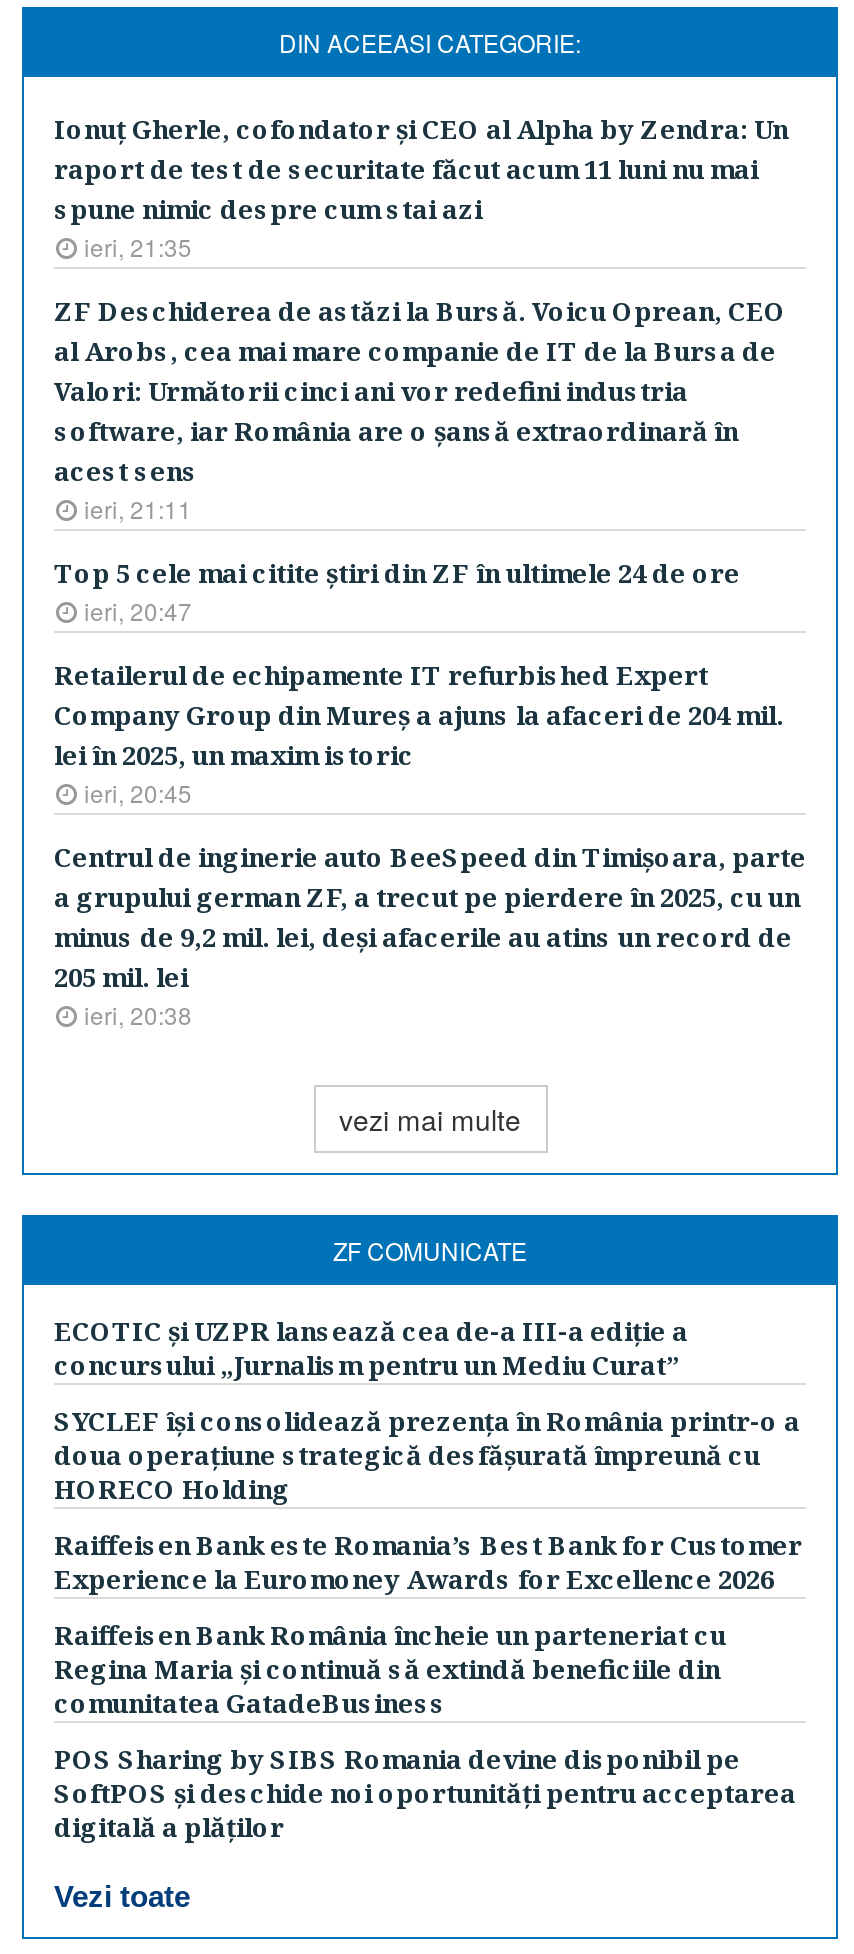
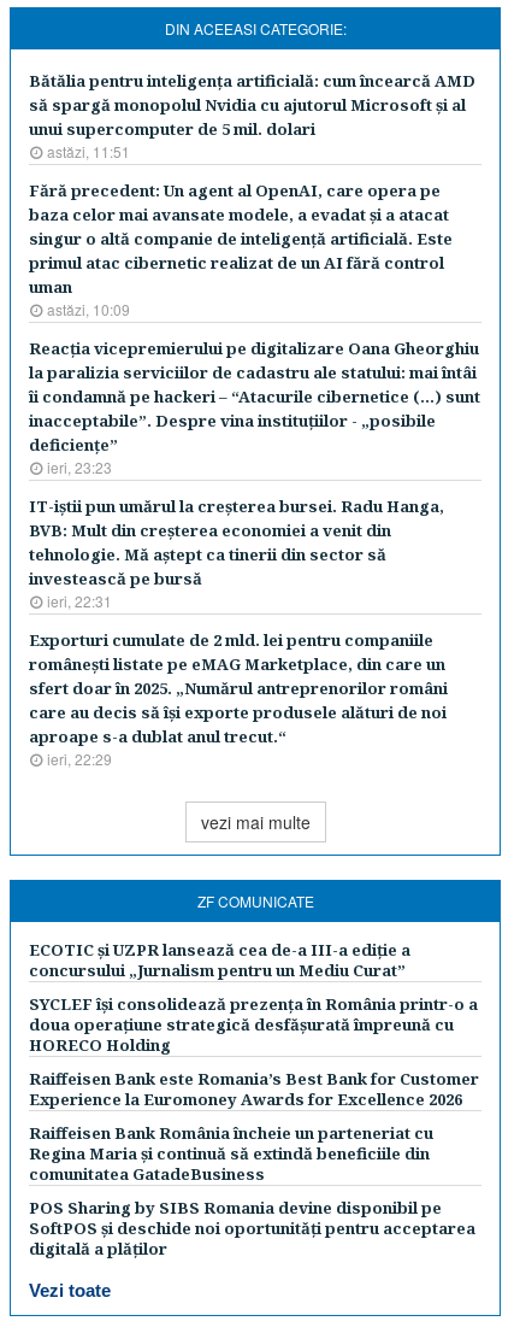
- Ionuţ Gherle, cofondator şi CEO al Alpha by Zendra: Un
- raport de test de securitate făcut acum 11 luni nu mai
- spune nimic despre cum stai azi
- ieri, 21:35
+ Bătălia pentru inteligenţa artificială: cum încearcă AMD
+ să spargă monopolul Nvidia cu ajutorul Microsoft şi al
+ unui supercomputer de 5 mil. dolari
+ astăzi, 11:51

- ZF Deschiderea de astăzi la Bursă. Voicu Oprean, CEO
- al Arobs, cea mai mare companie de IT de la Bursa de
- Valori: Următorii cinci ani vor redefini industria
- software, iar România are o şansă extraordinară în
- acest sens
- ieri, 21:11
+ Fără precedent: Un agent al OpenAI, care opera pe
+ baza celor mai avansate modele, a evadat şi a atacat
+ singur o altă companie de inteligenţă artificială. Este
+ primul atac cibernetic realizat de un AI fără control
+ uman
+ astăzi, 10:09

- Top 5 cele mai citite ştiri din ZF în ultimele 24 de ore
- ieri, 20:47
+ Reacţia vicepremierului pe digitalizare Oana Gheorghiu
+ la paralizia serviciilor de cadastru ale statului: mai întâi
+ îi condamnă pe hackeri – “Atacurile cibernetice (…) sunt
+ inacceptabile”. Despre vina instituţiilor - „posibile
+ deficienţe”
+ ieri, 23:23

- Retailerul de echipamente IT refurbished Expert
- Company Group din Mureş a ajuns la afaceri de 204 mil.
- lei în 2025, un maxim istoric
- ieri, 20:45
+ IT-iştii pun umărul la creşterea bursei. Radu Hanga,
+ BVB: Mult din creşterea economiei a venit din
+ tehnologie. Mă aştept ca tinerii din sector să
+ investească pe bursă
+ ieri, 22:31

- Centrul de inginerie auto BeeSpeed din Timişoara, parte
- a grupului german ZF, a trecut pe pierdere în 2025, cu un
- minus de 9,2 mil. lei, deşi afacerile au atins un record de
- 205 mil. lei
- ieri, 20:38
+ Exporturi cumulate de 2 mld. lei pentru companiile
+ româneşti listate pe eMAG Marketplace, din care un
+ sfert doar în 2025. „Numărul antreprenorilor români
+ care au decis să îşi exporte produsele alături de noi
+ aproape s-a dublat anul trecut.“
+ ieri, 22:29
